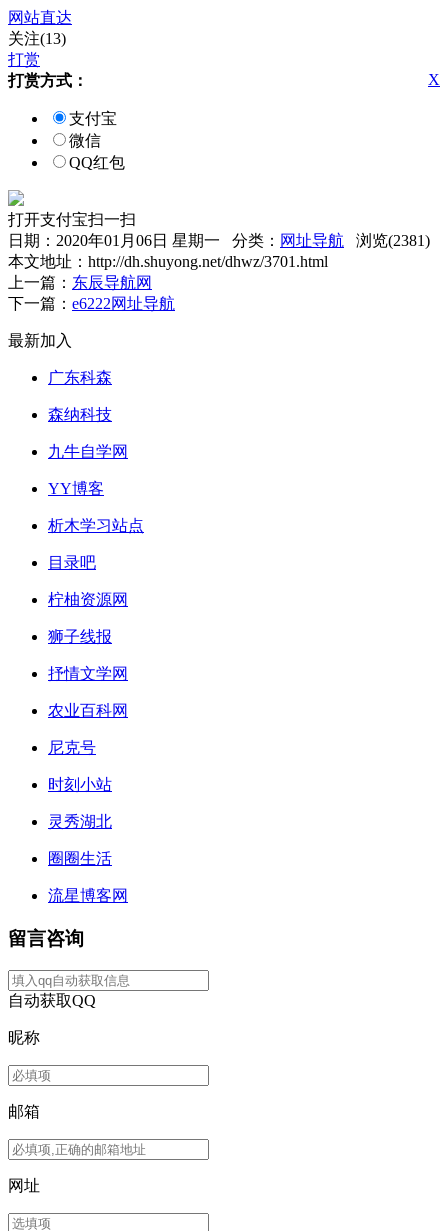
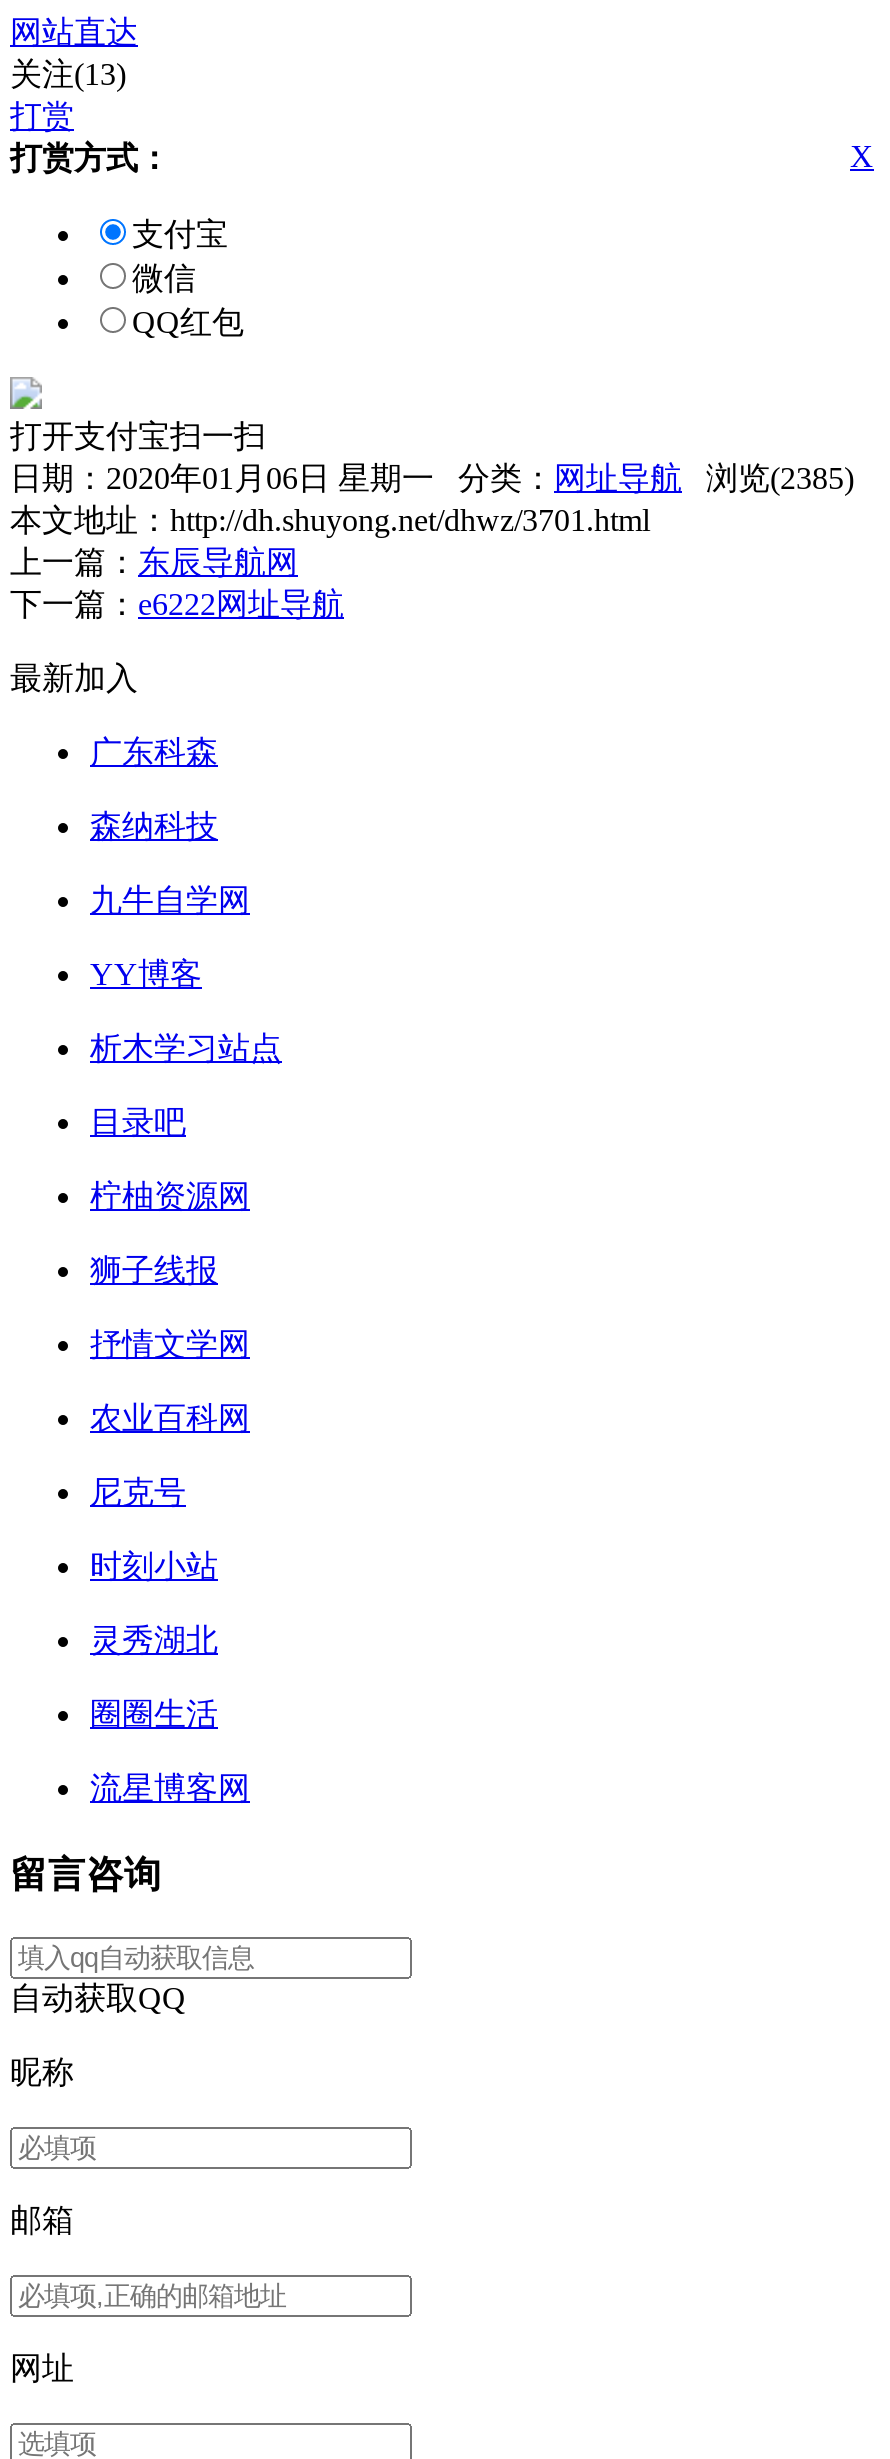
- 日期：2020年01月06日 星期一 分类：网址导航浏览(2381)
+ 日期：2020年01月06日 星期一 分类：网址导航浏览(2385)
